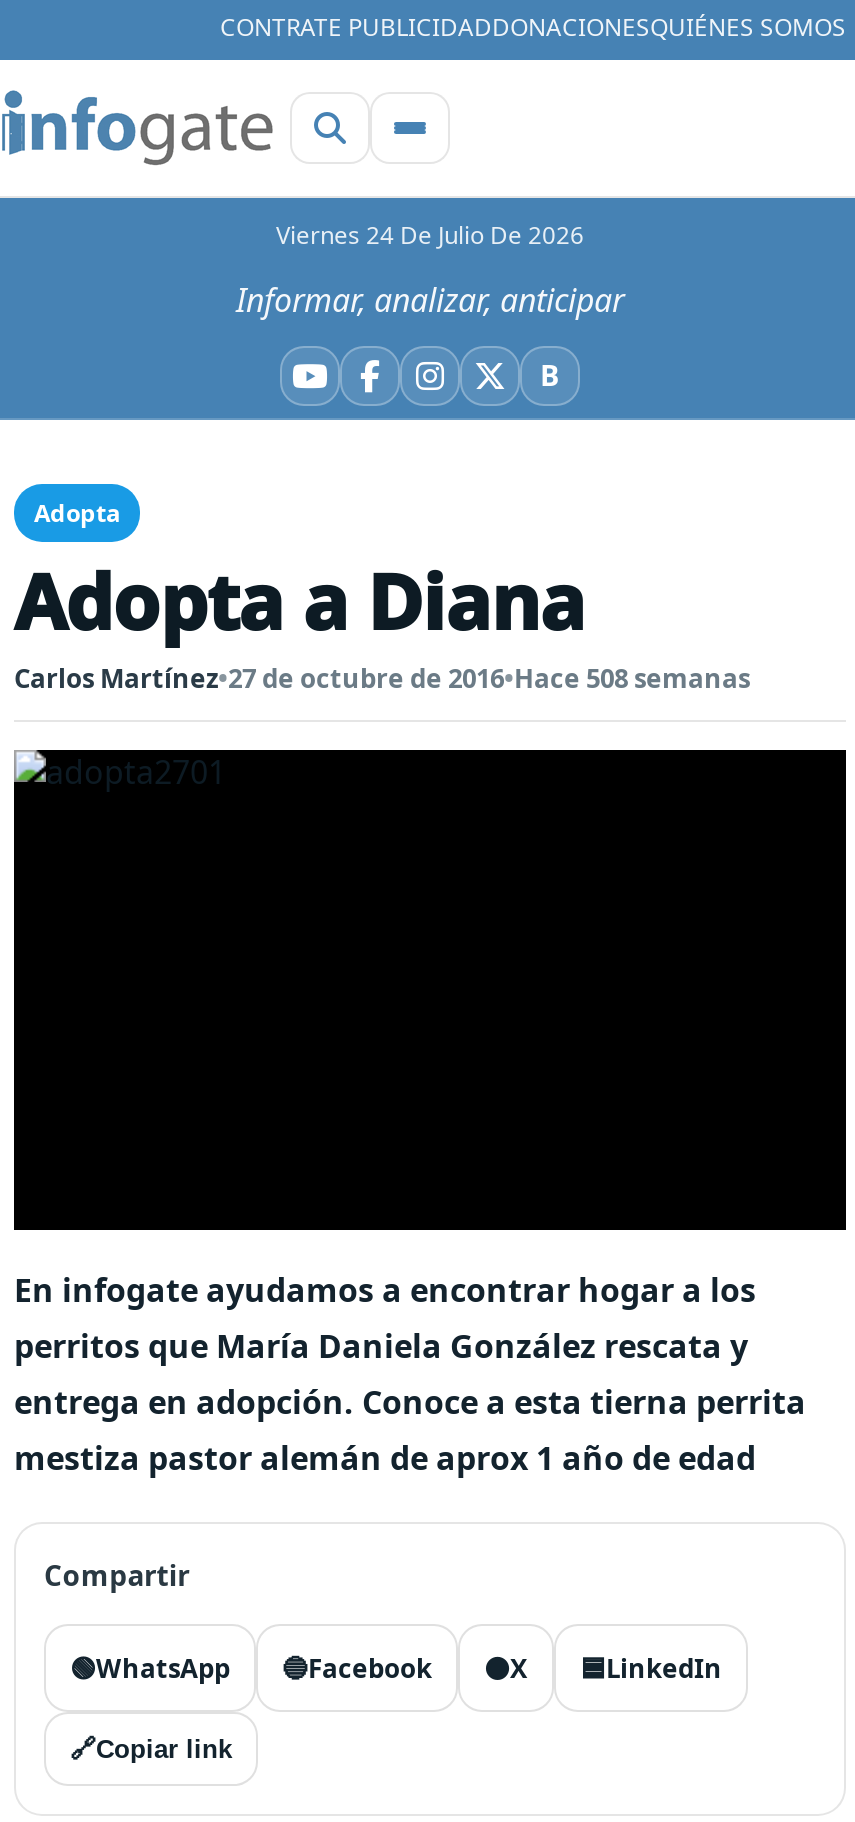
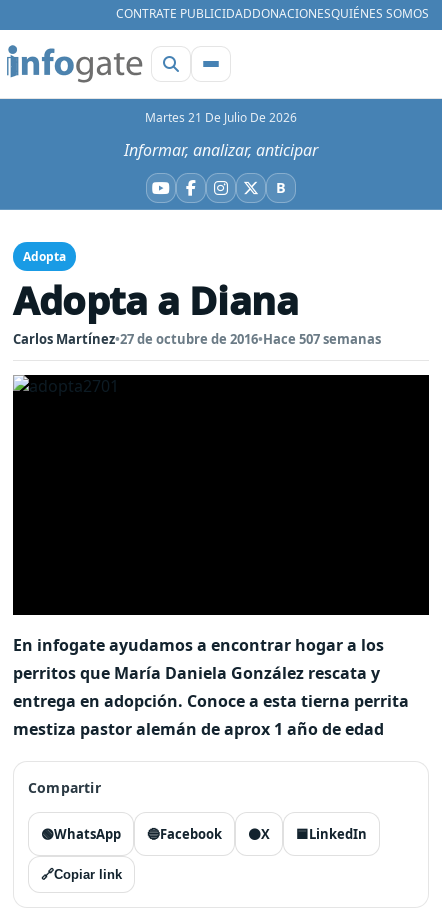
- Viernes 24 De Julio De 2026
+ Martes 21 De Julio De 2026

- Carlos Martínez•27 de octubre de 2016•Hace 508 semanas
+ Carlos Martínez•27 de octubre de 2016•Hace 507 semanas
